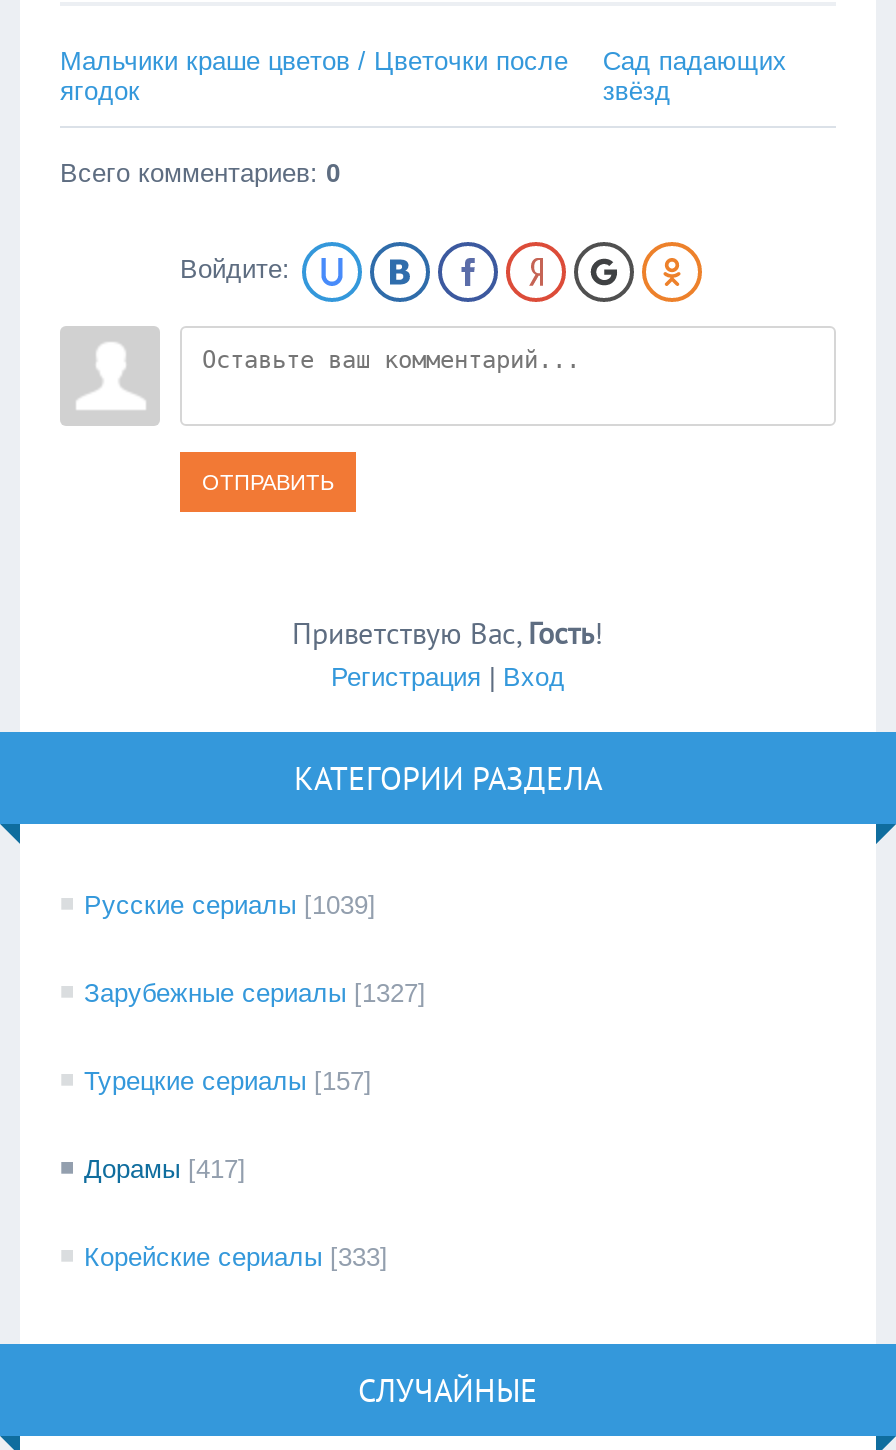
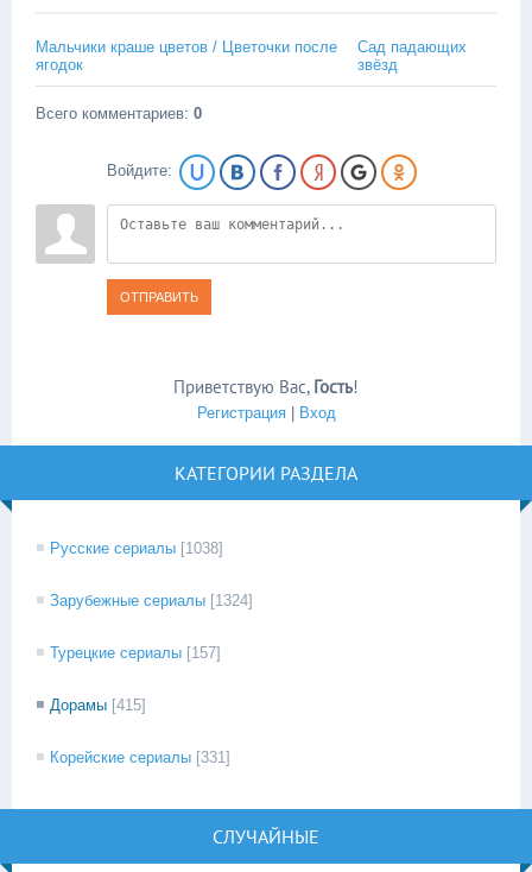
- Русские сериалы [1039]
+ Русские сериалы [1038]

- Зарубежные сериалы [1327]
+ Зарубежные сериалы [1324]

- Дорамы [417]
+ Дорамы [415]

- Корейские сериалы [333]
+ Корейские сериалы [331]
